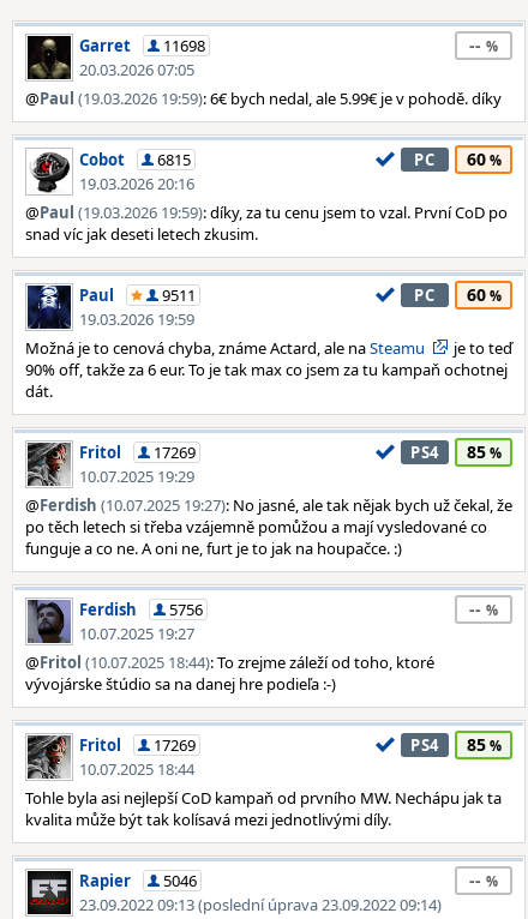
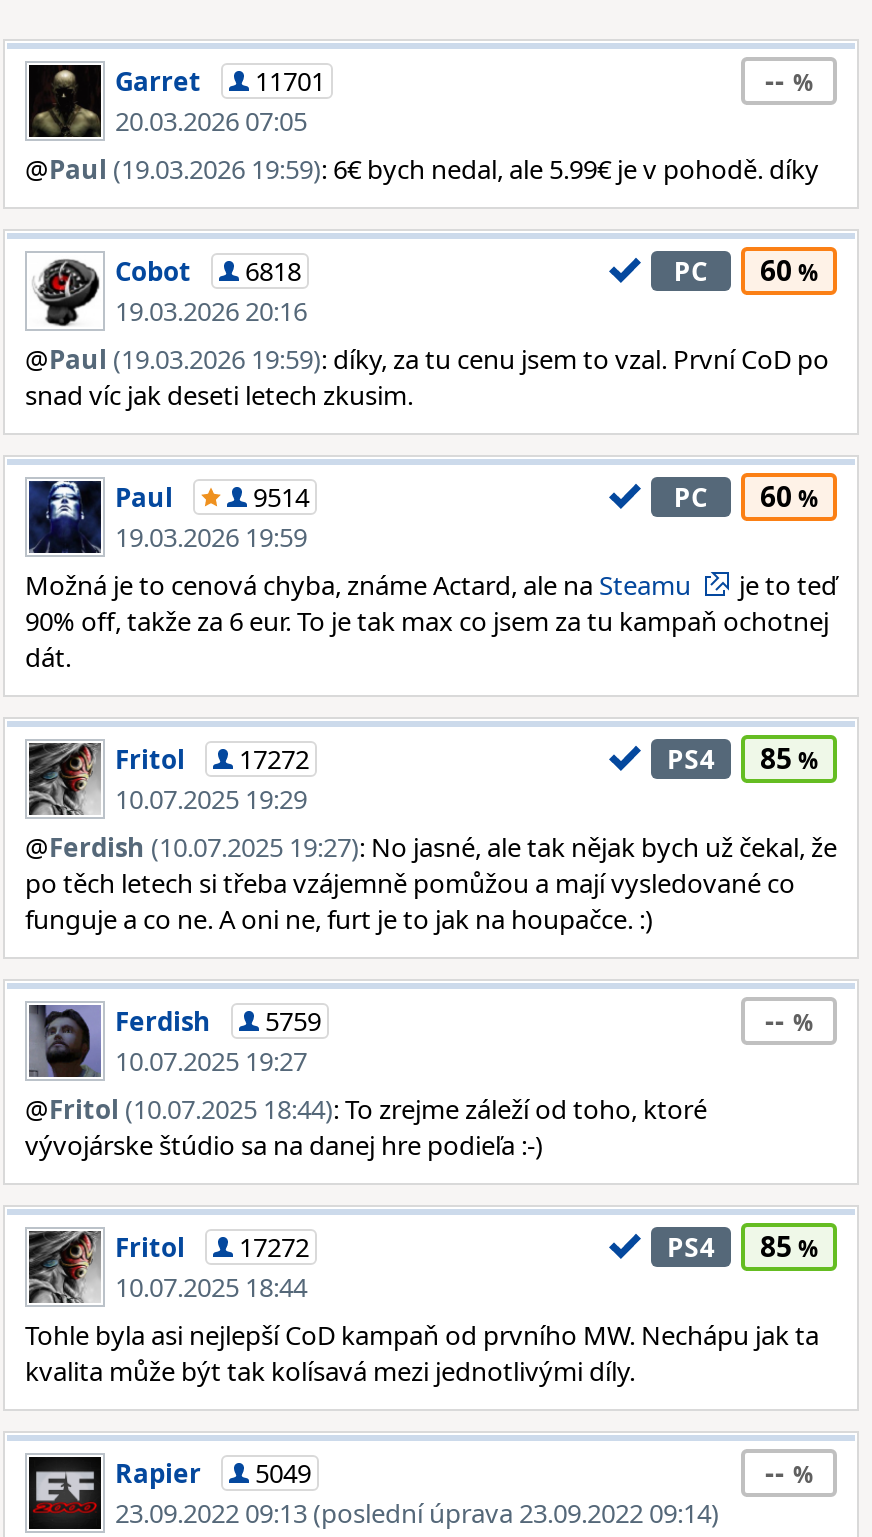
- Garret 11698
+ Garret 11701

- Cobot 6815
+ Cobot 6818

- 9511
+ 9514

- Fritol 17269
+ Fritol 17272

- Ferdish 5756
+ Ferdish 5759

- Fritol 17269
+ Fritol 17272

- Rapier 5046
+ Rapier 5049
